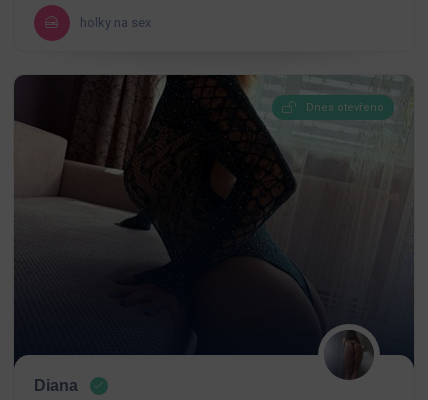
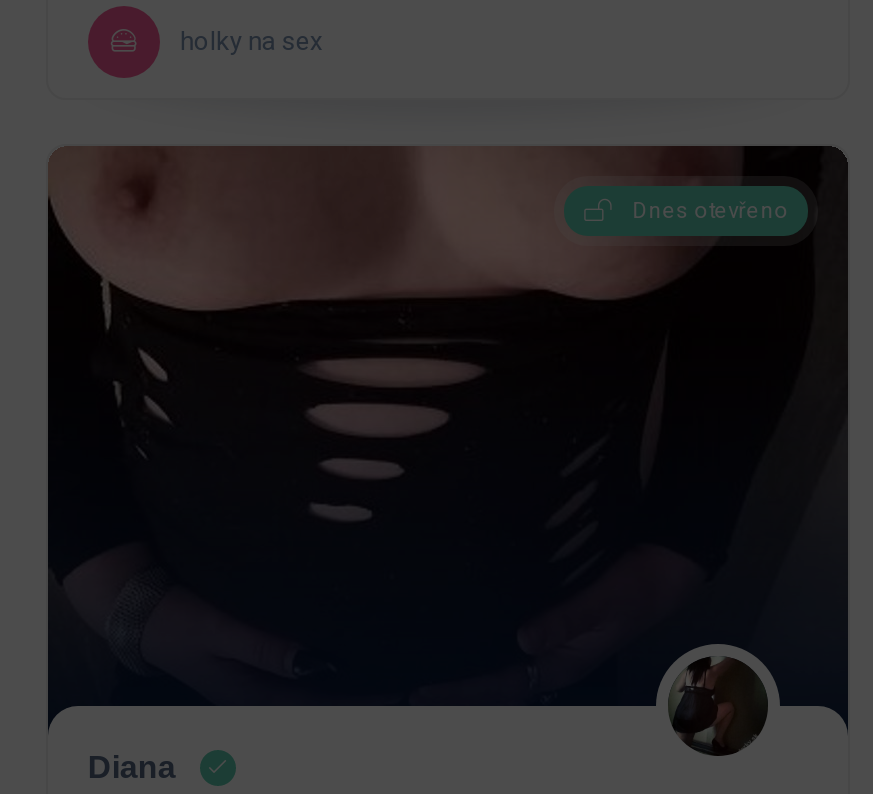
- [image]
+ [image]
